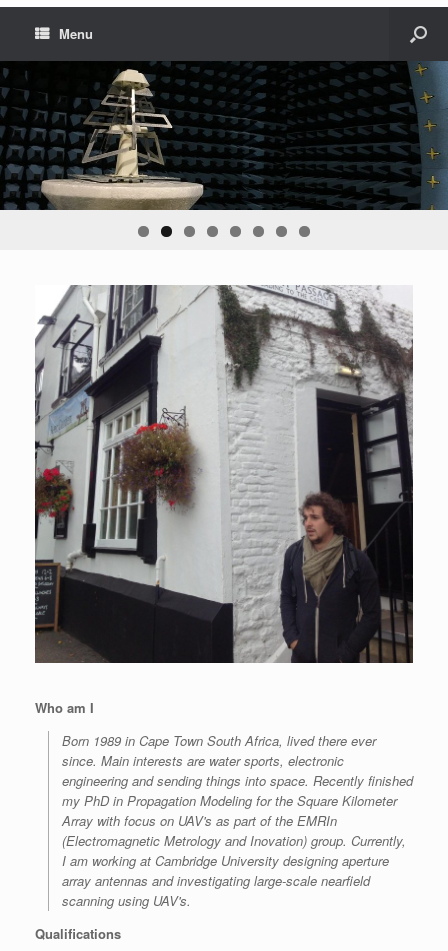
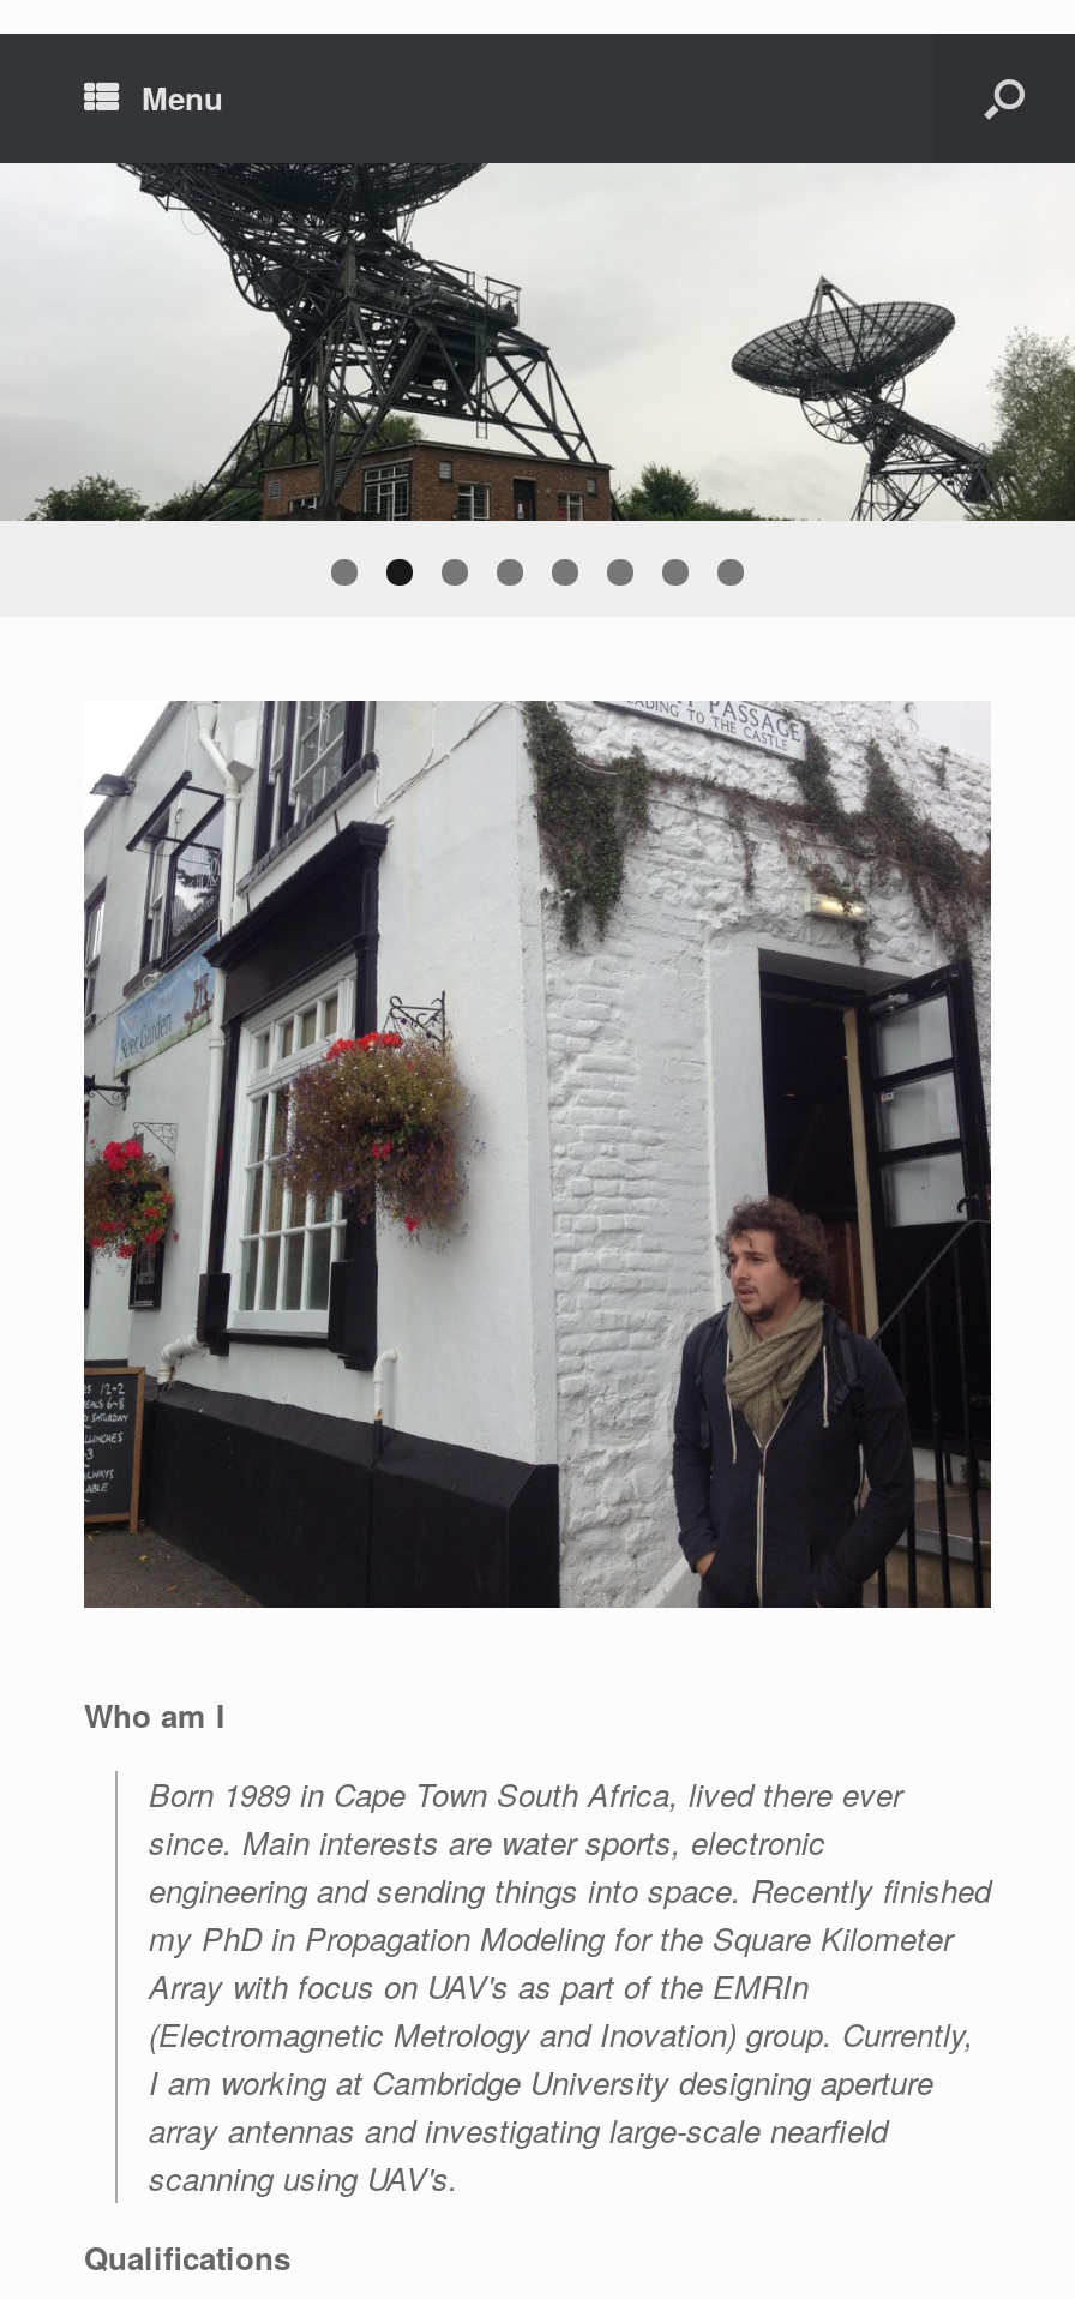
- [image]
+ [image]
